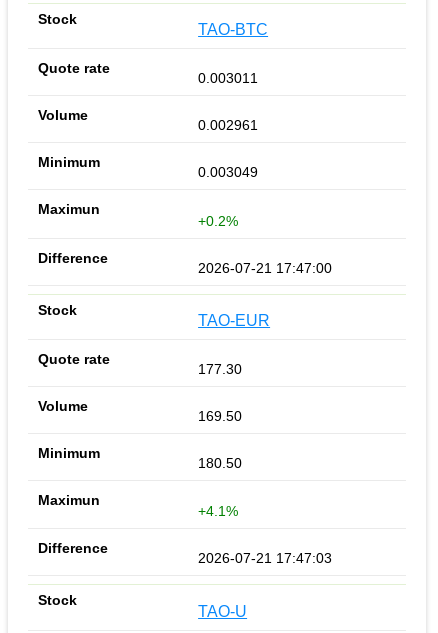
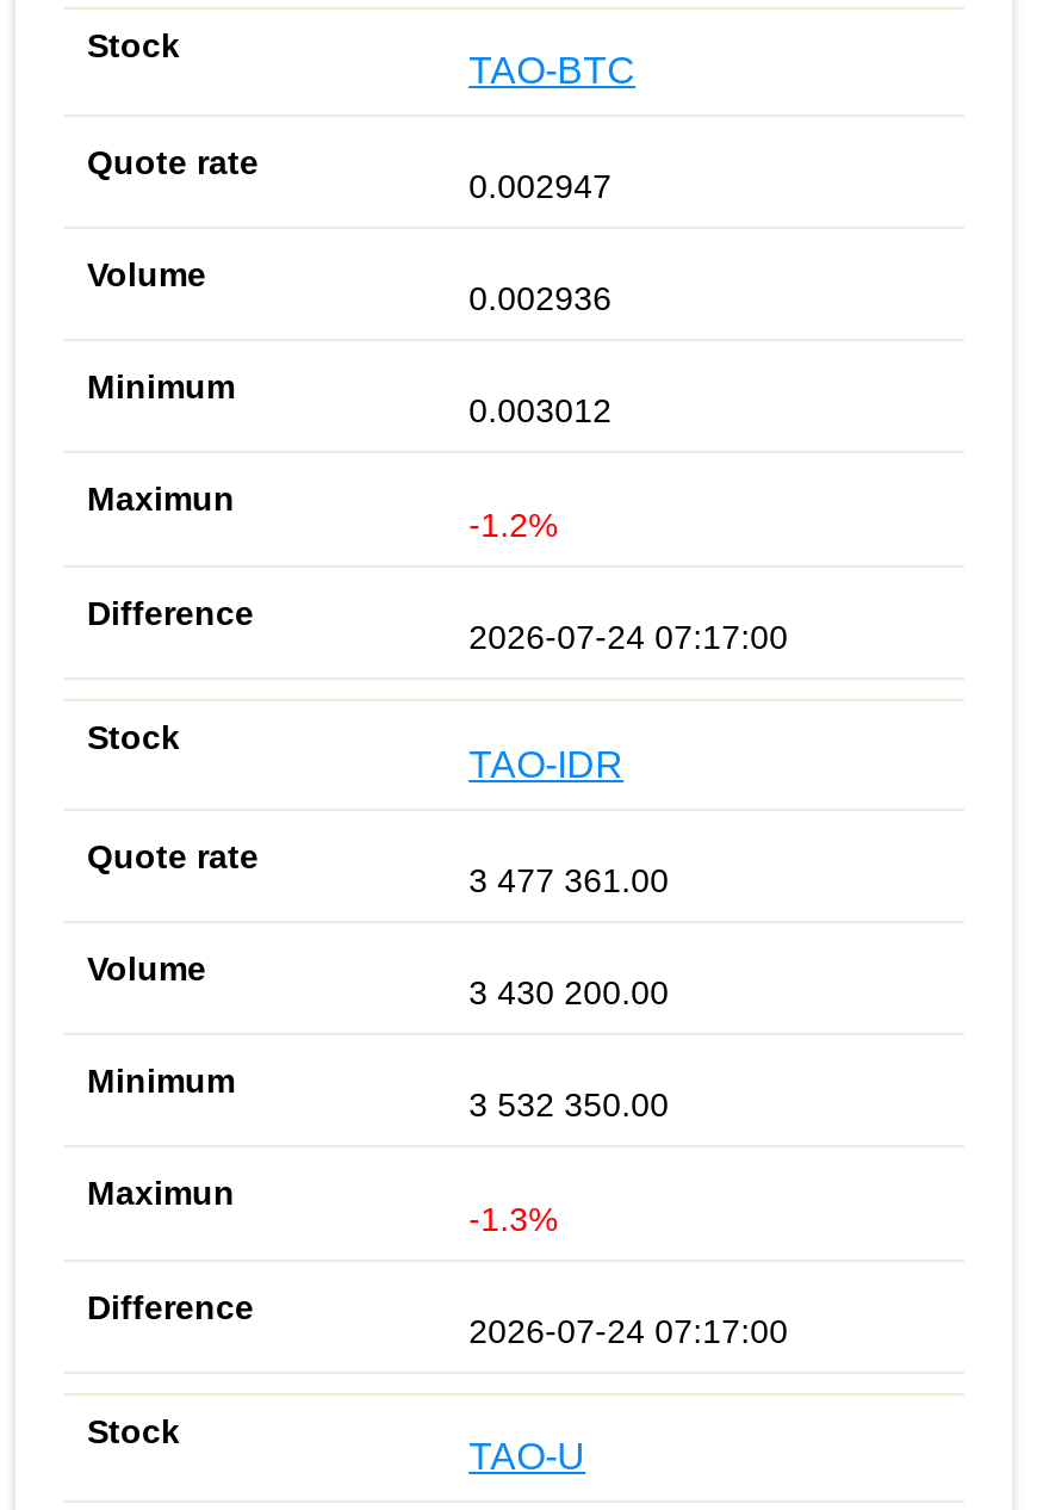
- 0.003011
+ 0.002947

- 0.002961
+ 0.002936

- 0.003049
+ 0.003012

- +0.2%
+ -1.2%

- 2026-07-21 17:47:00
+ 2026-07-24 07:17:00

- TAO-EUR
+ TAO-IDR

- 177.30
+ 3 477 361.00

- 169.50
+ 3 430 200.00

- 180.50
+ 3 532 350.00

- +4.1%
+ -1.3%

- 2026-07-21 17:47:03
+ 2026-07-24 07:17:00
